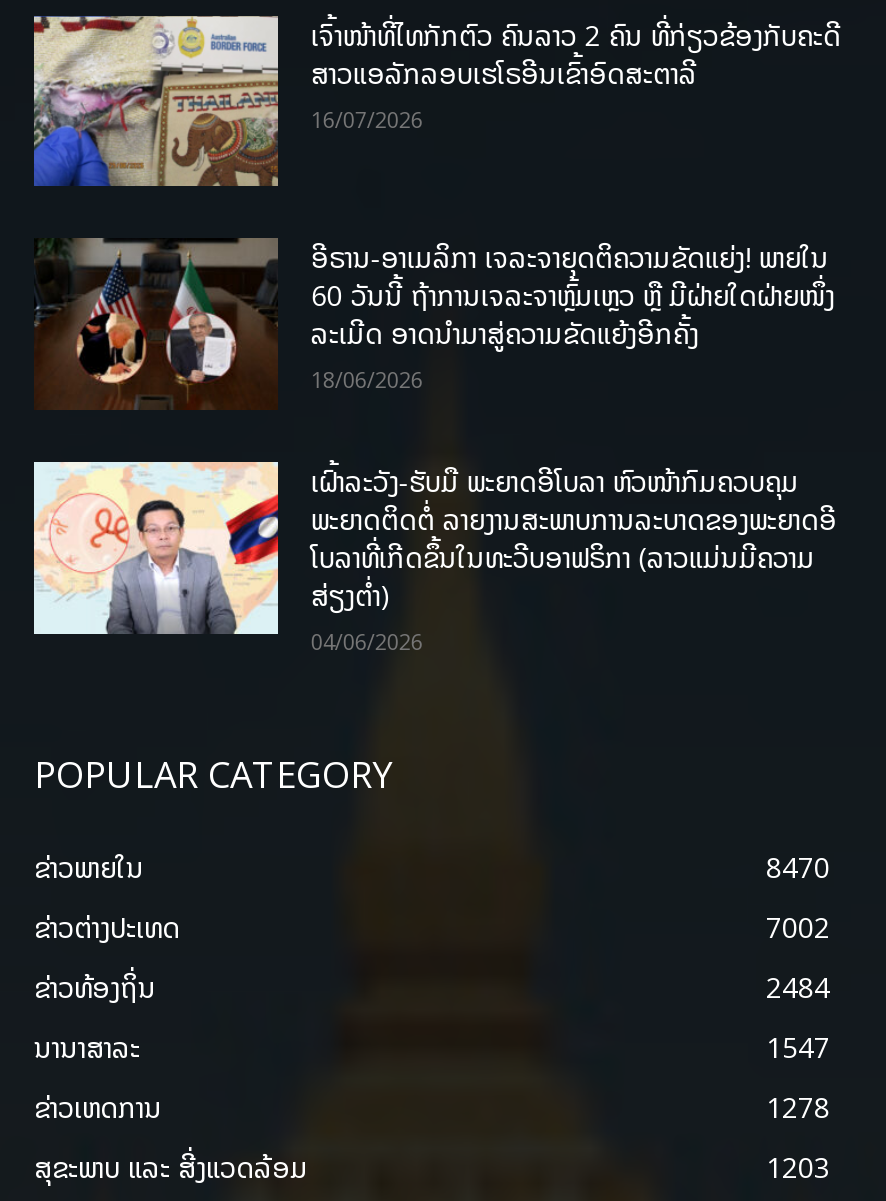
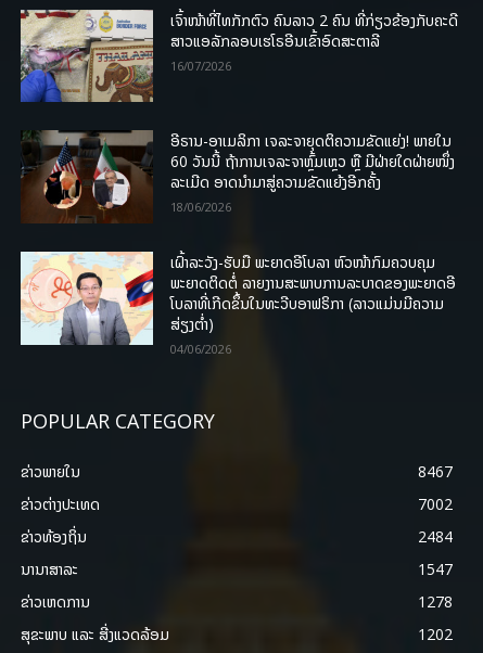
- 8470
+ 8467

- 1203
+ 1202
